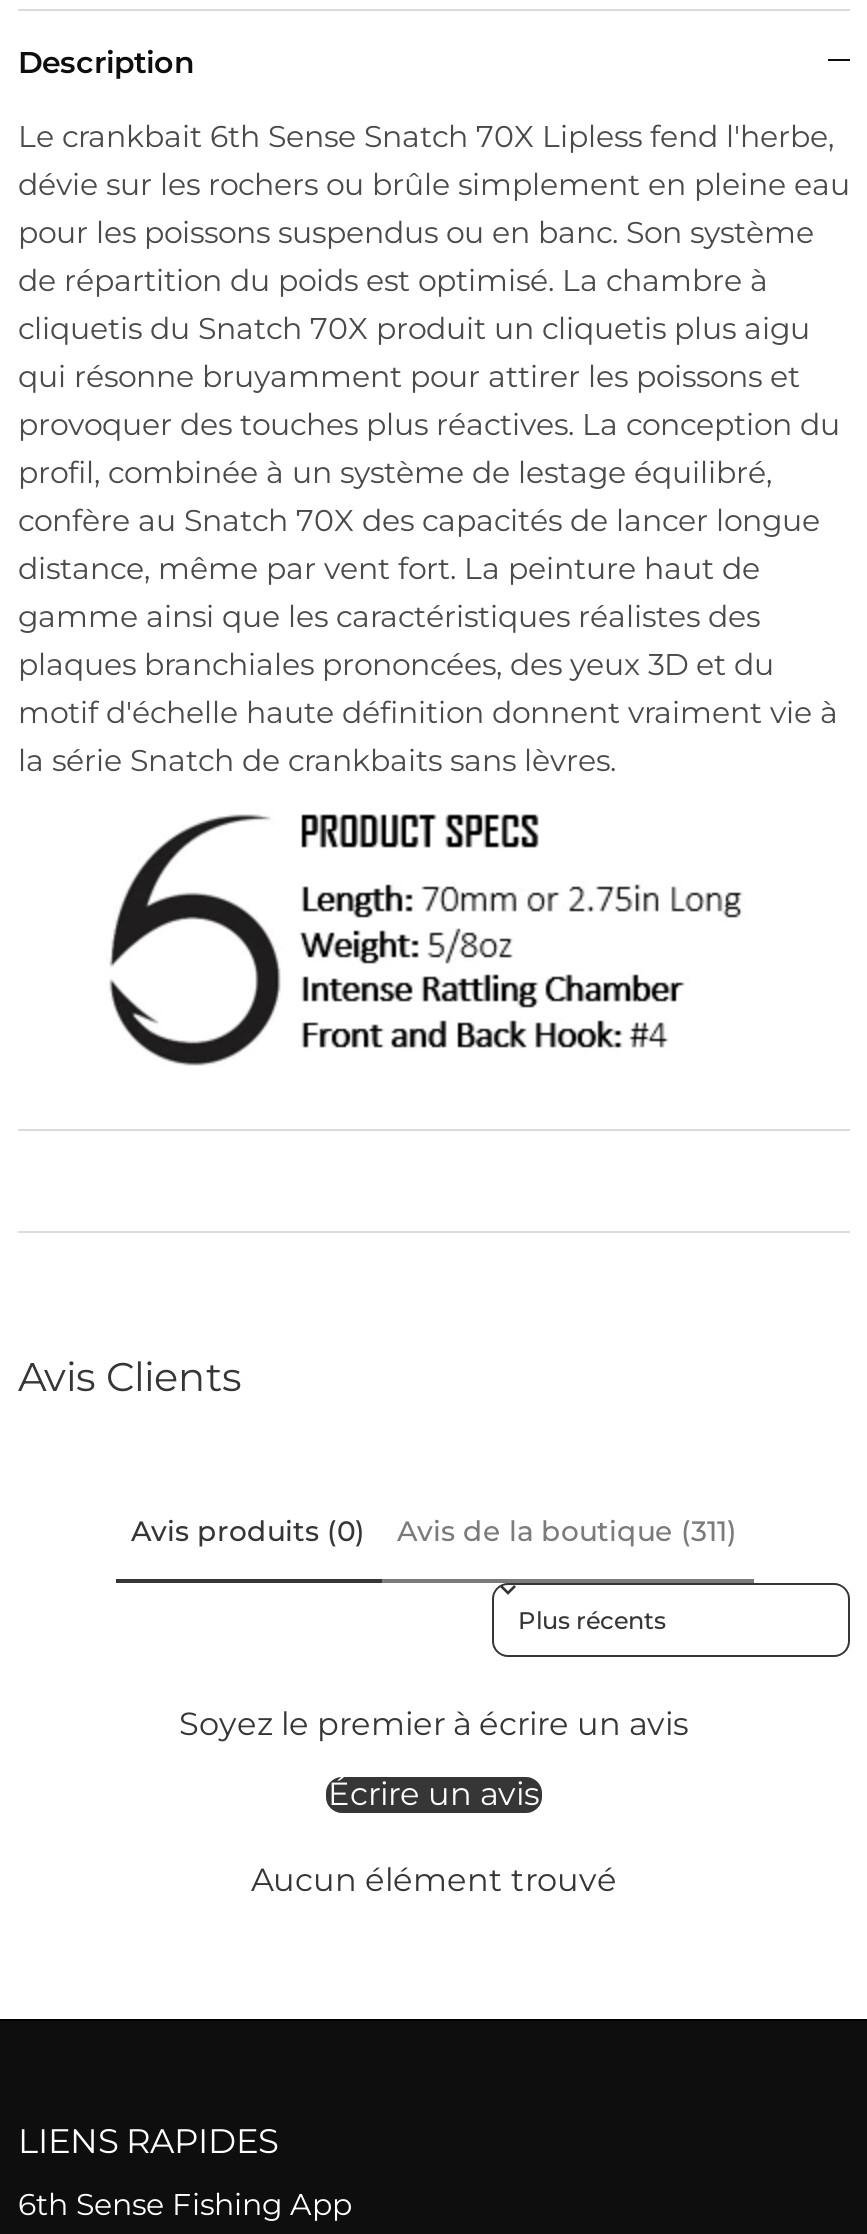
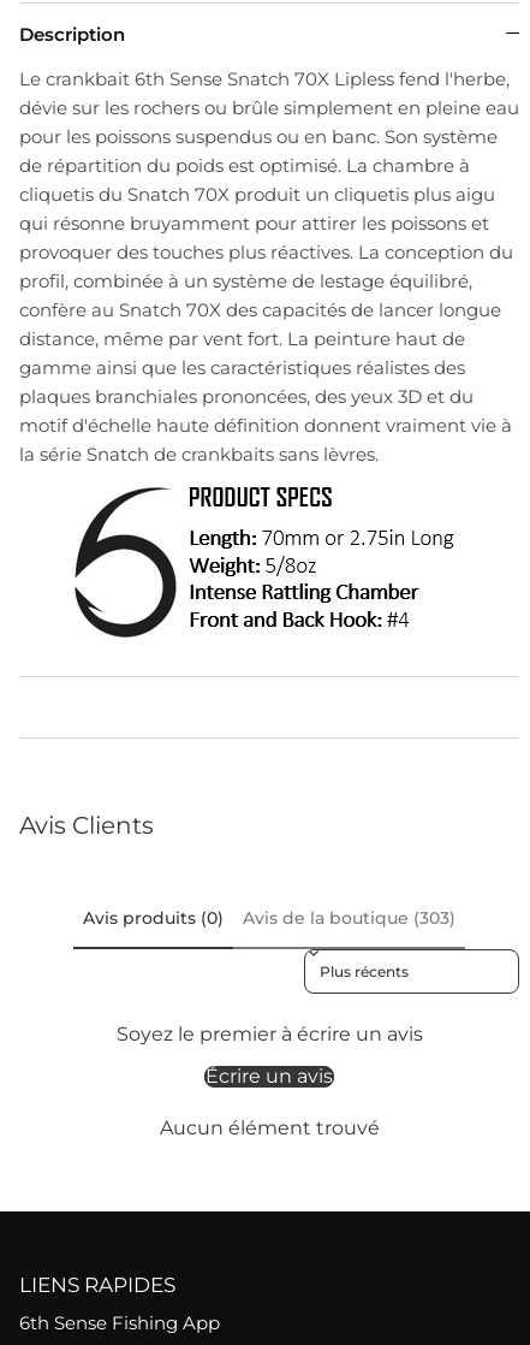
- Avis de la boutique (311)
+ Avis de la boutique (303)
